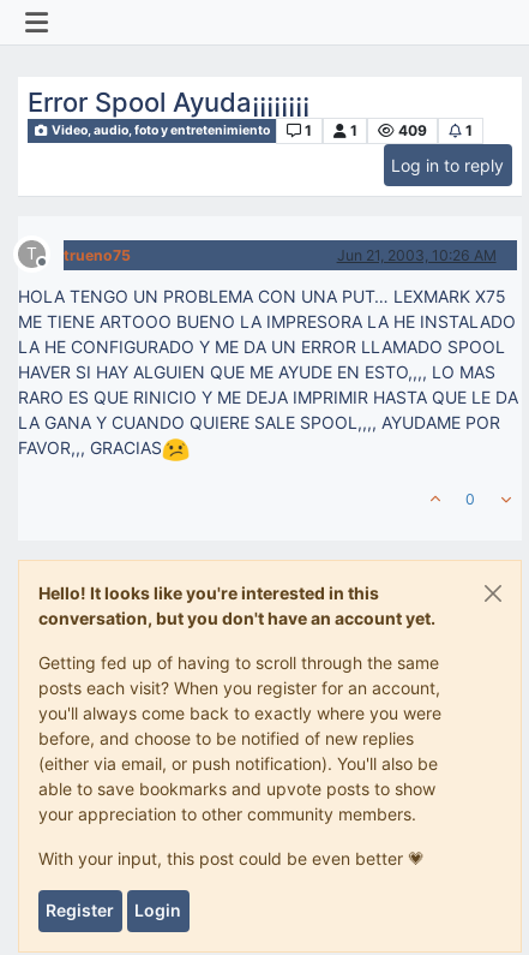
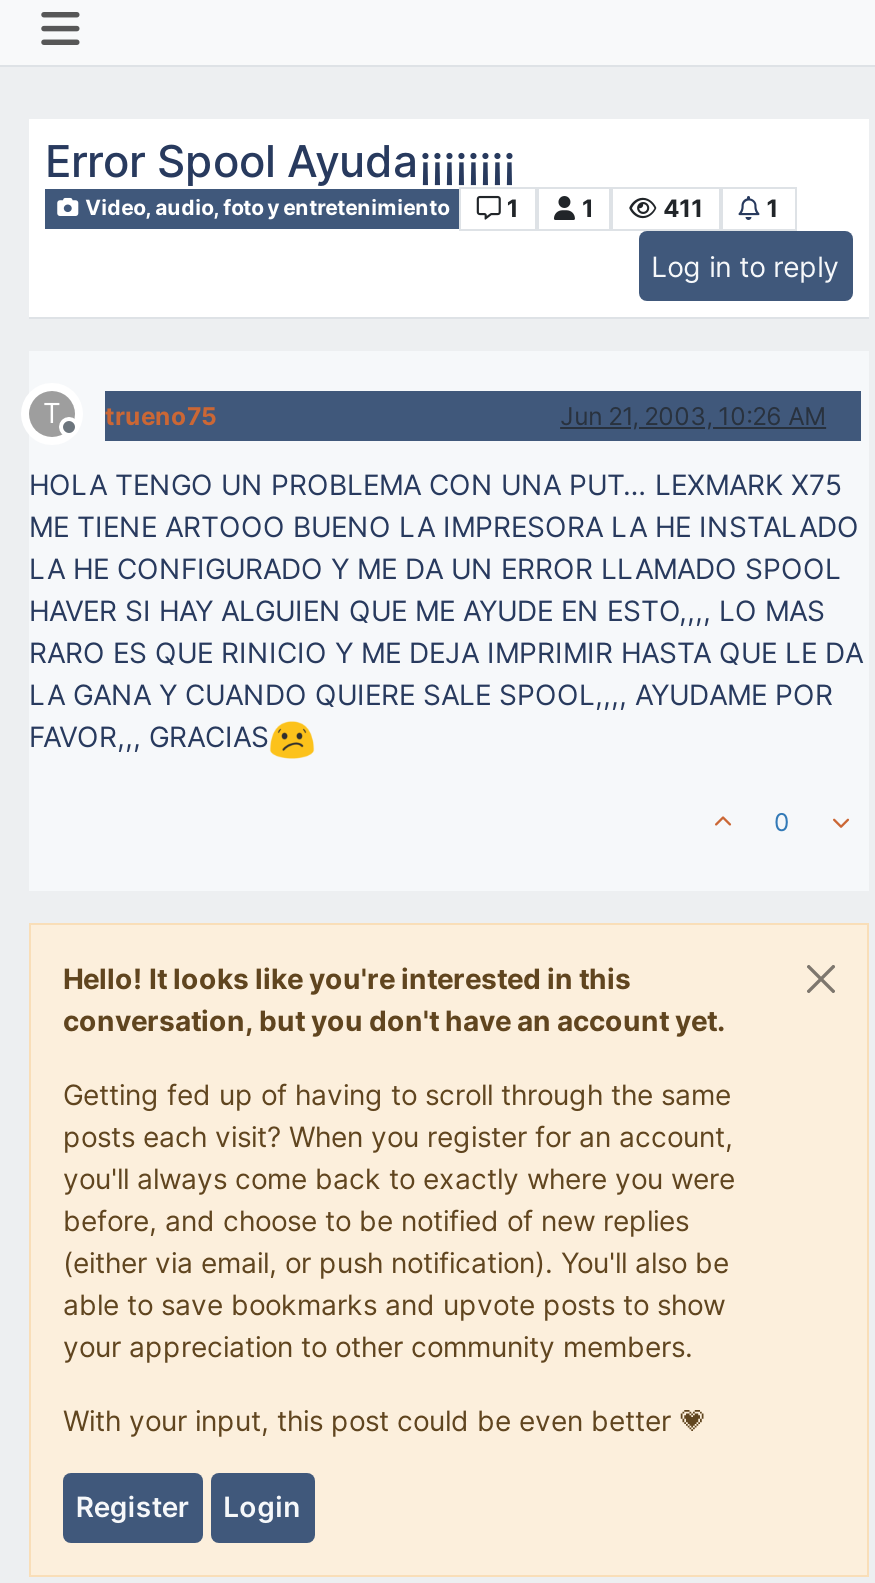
- 409
+ 411
